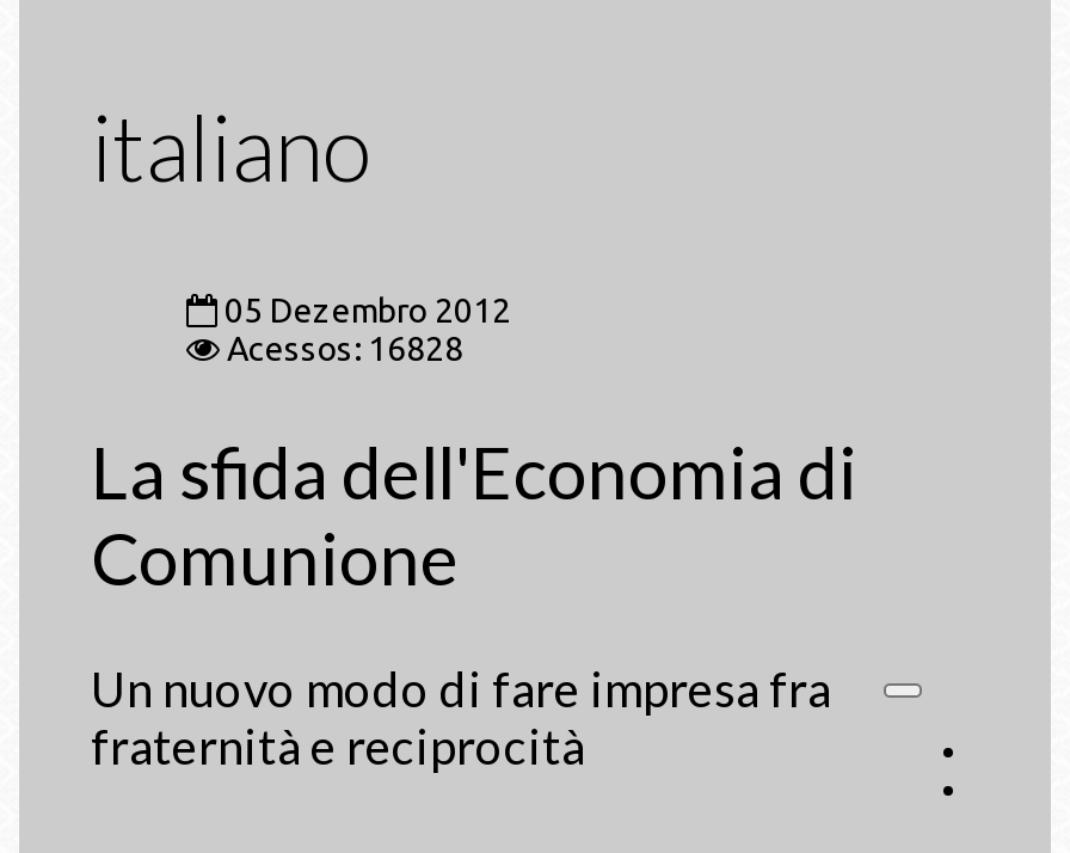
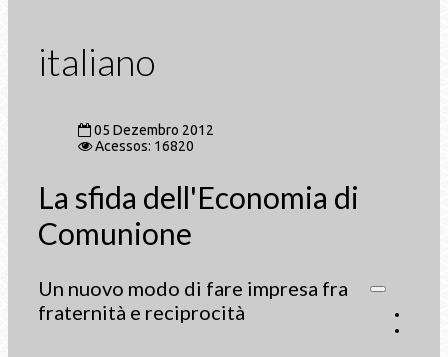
- Acessos: 16828
+ Acessos: 16820
